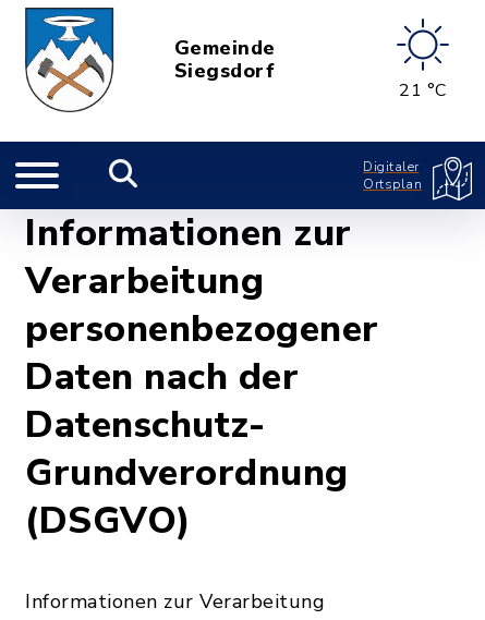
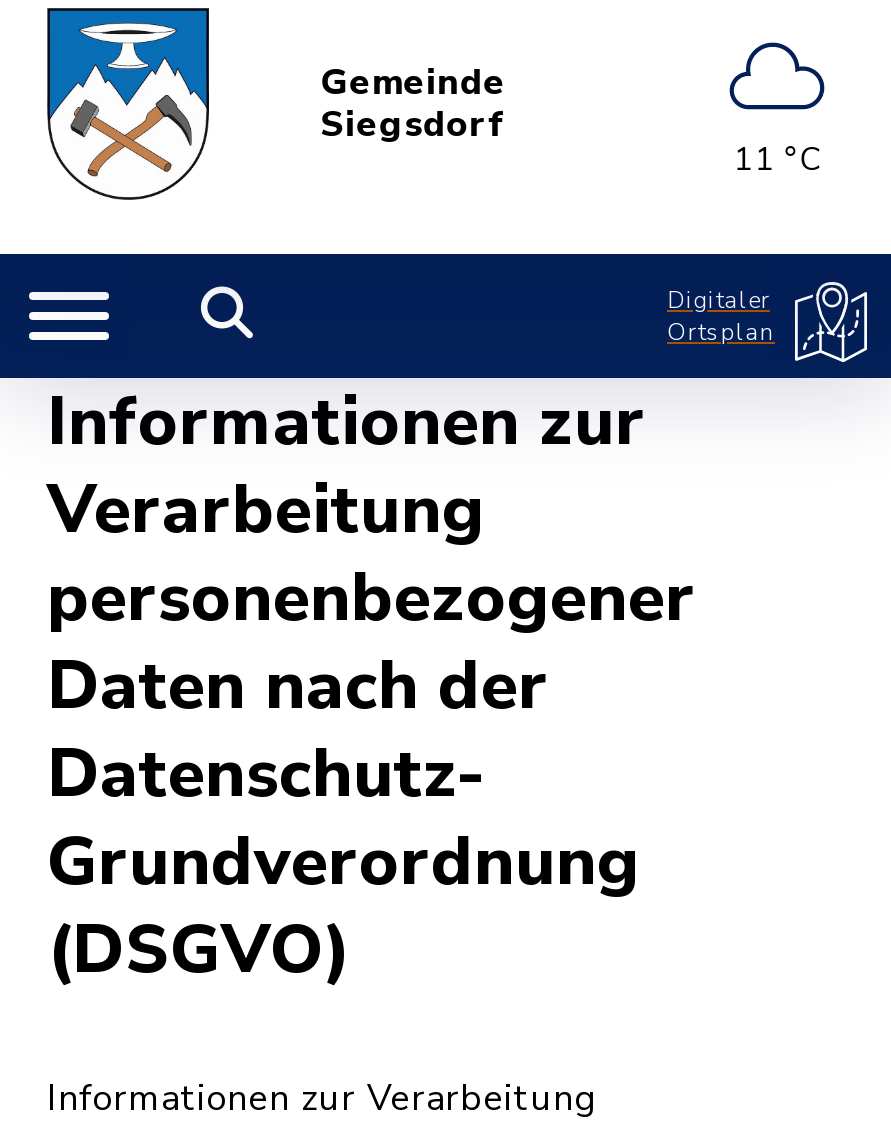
- [image]
- 21 °C
+ [image]
+ 11 °C
